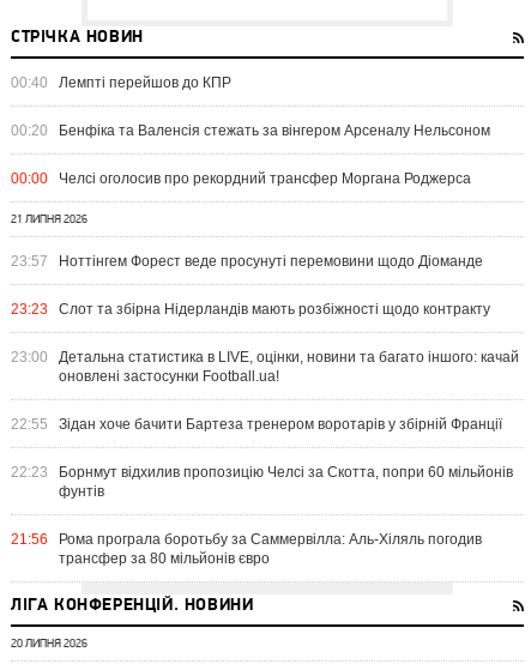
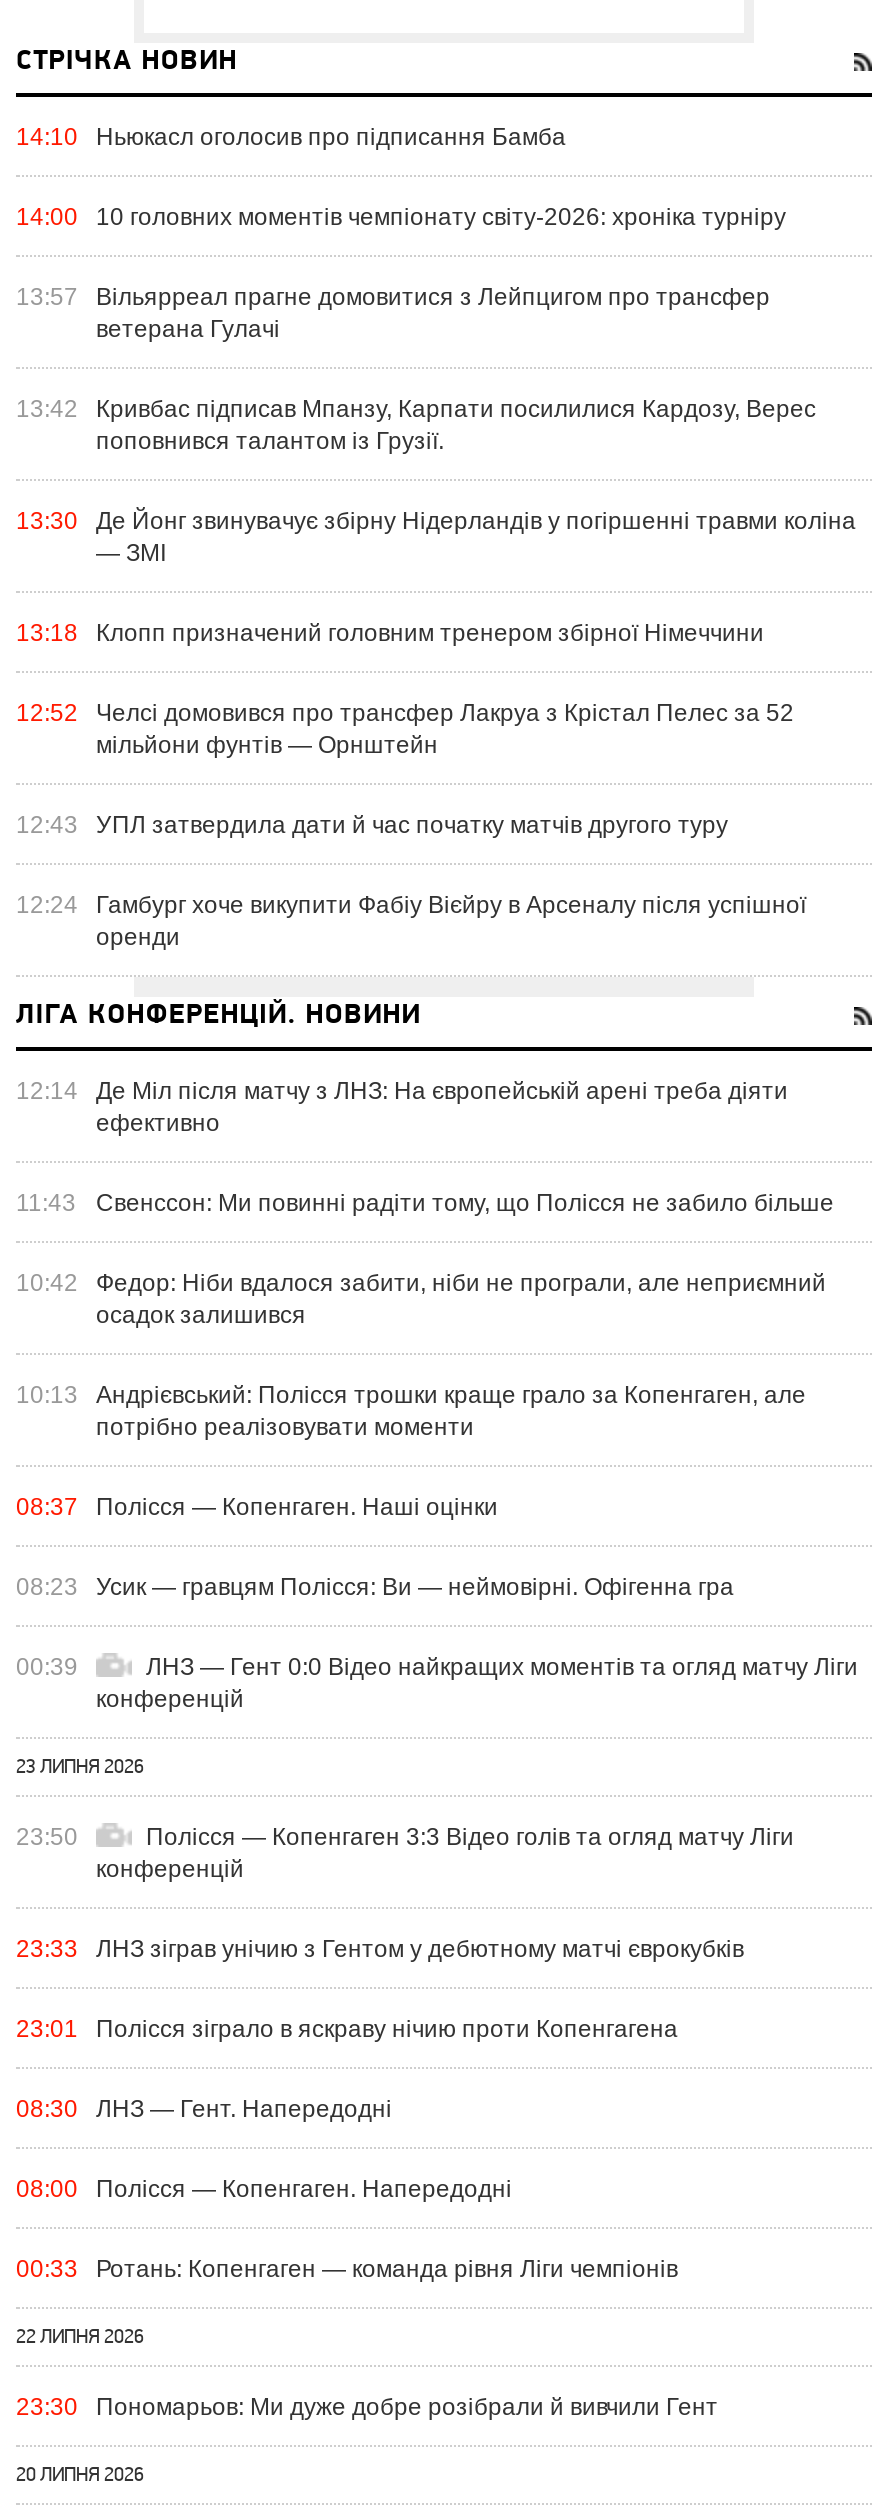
- 00:40
- Лемпті перейшов до КПР
- 00:20
- Бенфіка та Валенсія стежать за вінгером Арсеналу Нельсоном
- 00:00
- Челсі оголосив про рекордний трансфер Моргана Роджерса
- 21 ЛИПНЯ 2026
- 23:57
- Ноттінгем Форест веде просунуті перемовини щодо Діоманде
- 23:23
- Слот та збірна Нідерландів мають розбіжності щодо контракту
- 23:00
- Детальна статистика в LIVE, оцінки, новини та багато іншого: качай
- оновлені застосунки Football.ua!
- 22:55
- Зідан хоче бачити Бартеза тренером воротарів у збірній Франції
- 22:23
- Борнмут відхилив пропозицію Челсі за Скотта, попри 60 мільйонів
- фунтів
- 21:56
- Рома програла боротьбу за Саммервілла: Аль-Хіляль погодив
- трансфер за 80 мільйонів євро
+ 14:10
+ Ньюкасл оголосив про підписання Бамба
+ 14:00
+ 10 головних моментів чемпіонату світу-2026: хроніка турніру
+ 13:57
+ Вільярреал прагне домовитися з Лейпцигом про трансфер
+ ветерана Гулачі
+ 13:42
+ Кривбас підписав Мпанзу, Карпати посилилися Кардозу, Верес
+ поповнився талантом із Грузії.
+ 13:30
+ Де Йонг звинувачує збірну Нідерландів у погіршенні травми коліна
+ — ЗМІ
+ 13:18
+ Клопп призначений головним тренером збірної Німеччини
+ 12:52
+ Челсі домовився про трансфер Лакруа з Крістал Пелес за 52
+ мільйони фунтів — Орнштейн
+ 12:43
+ УПЛ затвердила дати й час початку матчів другого туру
+ 12:24
+ Гамбург хоче викупити Фабіу Вієйру в Арсеналу після успішної
+ оренди

+ 12:14
+ Де Міл після матчу з ЛНЗ: На європейській арені треба діяти
+ ефективно
+ 11:43
+ Свенссон: Ми повинні радіти тому, що Полісся не забило більше
+ 10:42
+ Федор: Ніби вдалося забити, ніби не програли, але неприємний
+ осадок залишився
+ 10:13
+ Андрієвський: Полісся трошки краще грало за Копенгаген, але
+ потрібно реалізовувати моменти
+ 08:37
+ Полісся — Копенгаген. Наші оцінки
+ 08:23
+ Усик — гравцям Полісся: Ви — неймовірні. Офігенна гра
+ 00:39
+ ЛНЗ — Гент 0:0 Відео найкращих моментів та огляд матчу Ліги
+ конференцій
+ 23 ЛИПНЯ 2026
+ 23:50
+ Полісся — Копенгаген 3:3 Відео голів та огляд матчу Ліги
+ конференцій
+ 23:33
+ ЛНЗ зіграв унічию з Гентом у дебютному матчі єврокубків
+ 23:01
+ Полісся зіграло в яскраву нічию проти Копенгагена
+ 08:30
+ ЛНЗ — Гент. Напередодні
+ 08:00
+ Полісся — Копенгаген. Напередодні
+ 00:33
+ Ротань: Копенгаген — команда рівня Ліги чемпіонів
+ 22 ЛИПНЯ 2026
+ 23:30
+ Пономарьов: Ми дуже добре розібрали й вивчили Гент
